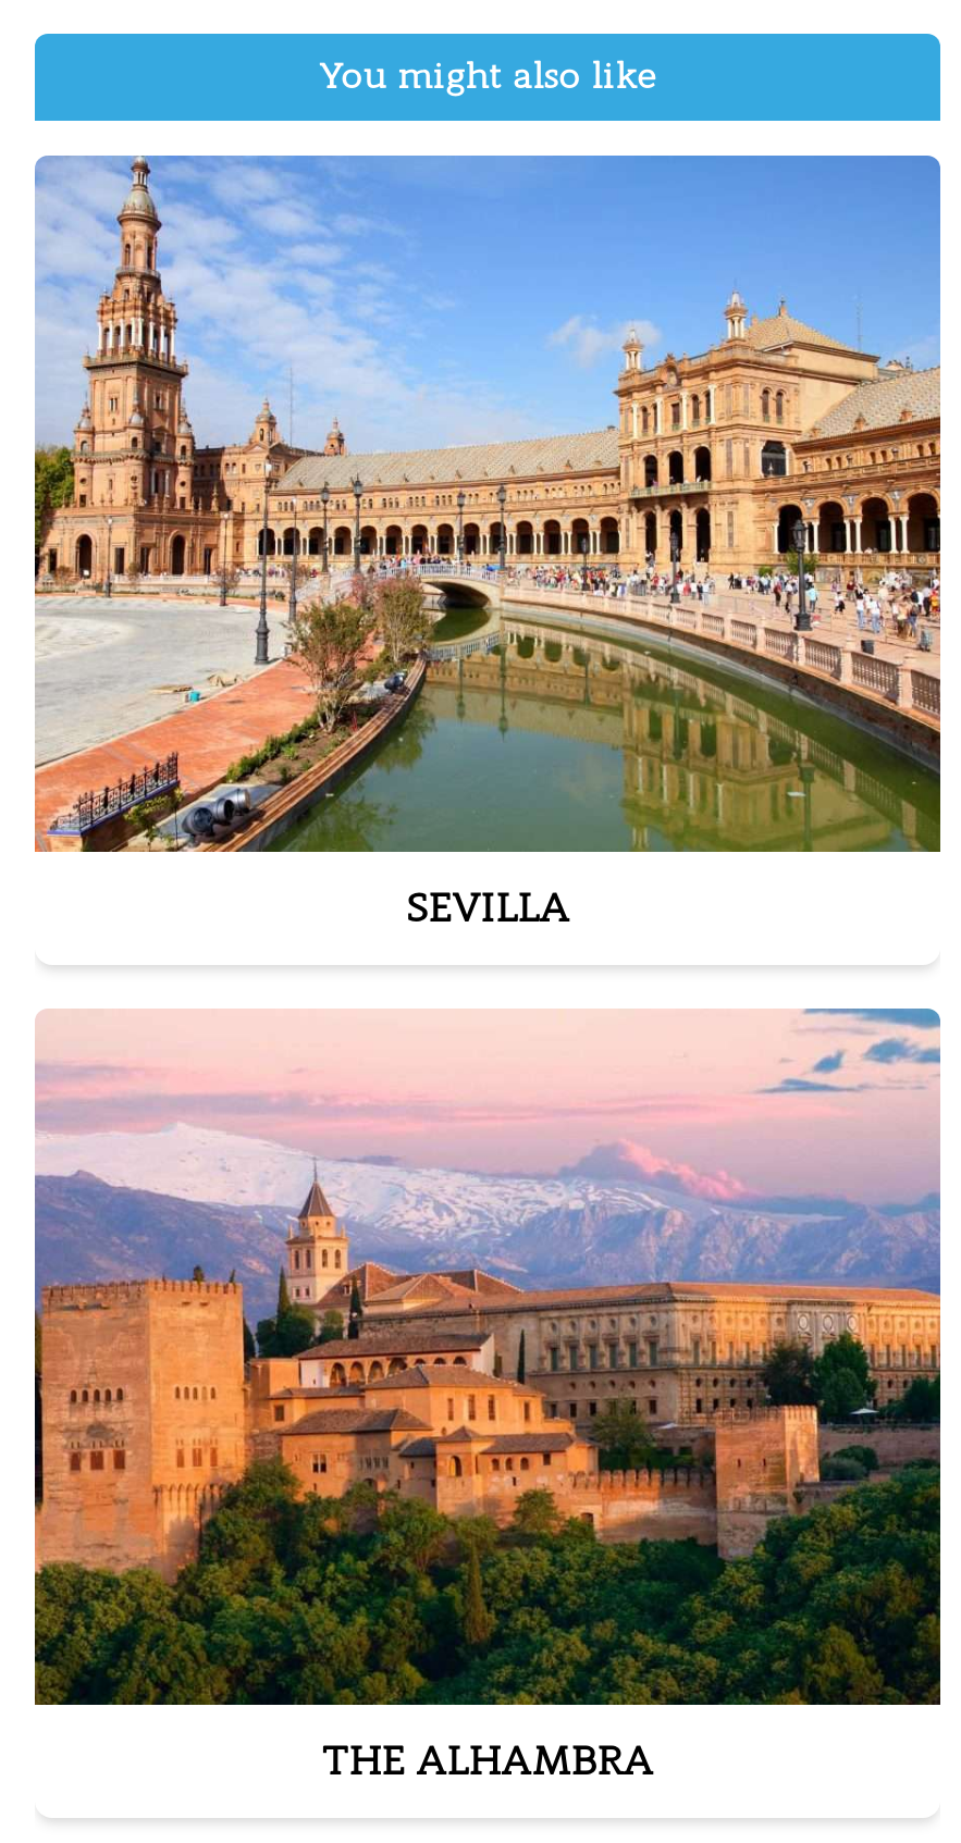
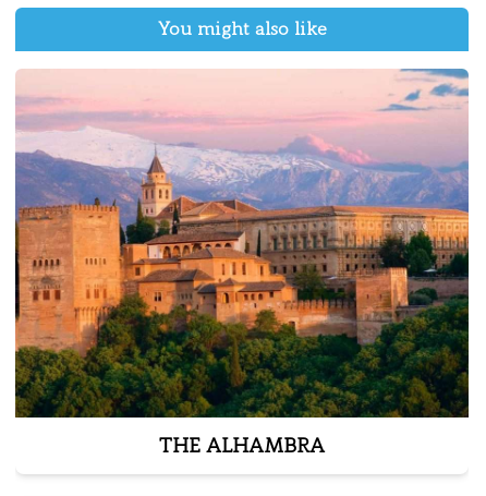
- [image]
- SEVILLA
